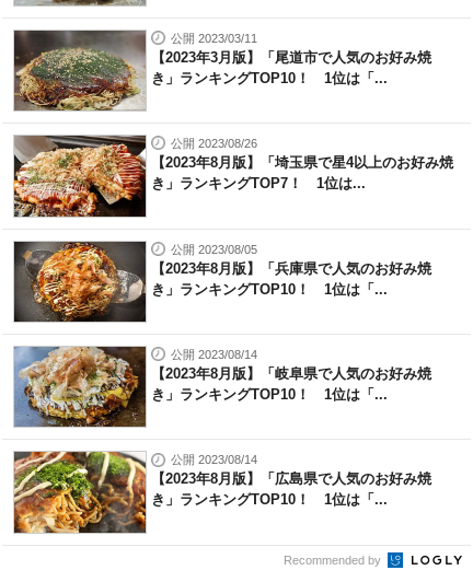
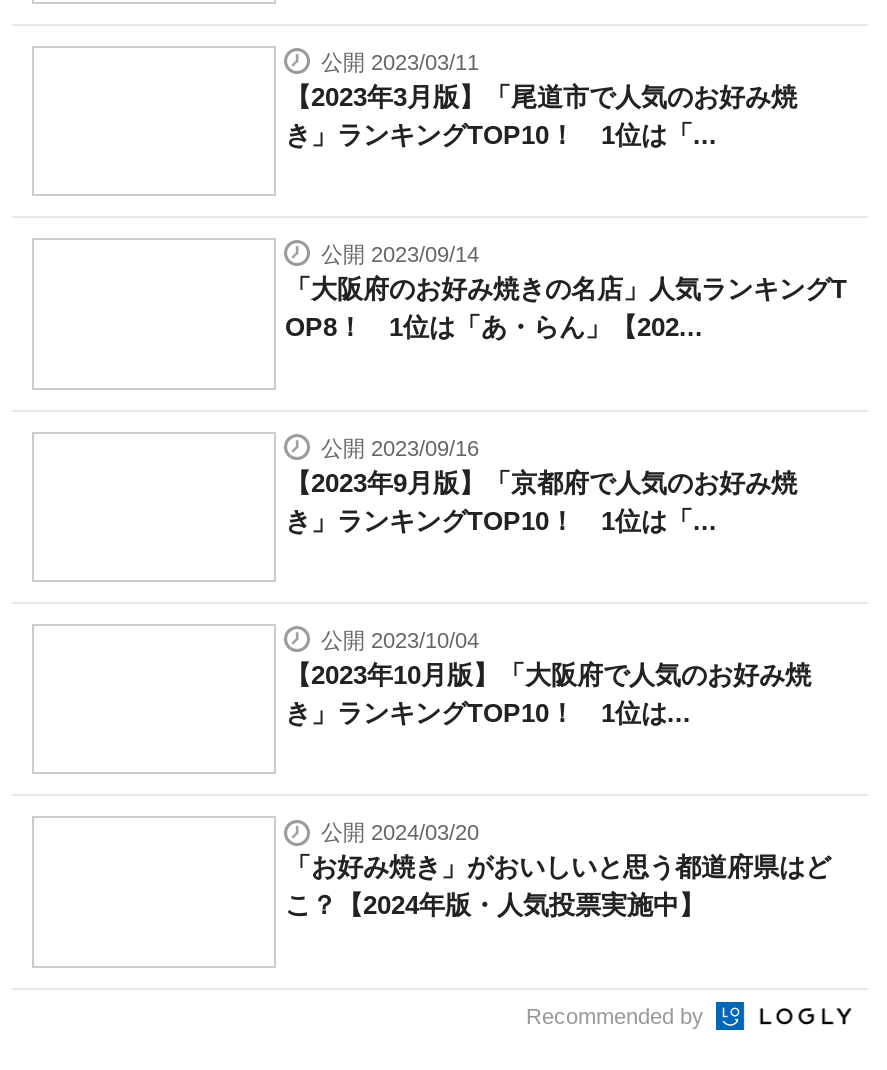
- [image]

- [image]

- 公開 2023/08/26
- 【2023年8月版】「埼玉県で星4以上のお好み焼
- き」ランキングTOP7！ 1位は...
+ 公開 2023/09/14
+ 「大阪府のお好み焼きの名店」人気ランキングT
+ OP8！ 1位は「あ・らん」【202...

- [image]

- 公開 2023/08/05
- 【2023年8月版】「兵庫県で人気のお好み焼
+ 公開 2023/09/16
+ 【2023年9月版】「京都府で人気のお好み焼

- [image]

- 公開 2023/08/14
- 【2023年8月版】「岐阜県で人気のお好み焼
- き」ランキングTOP10！ 1位は「...
+ 公開 2023/10/04
+ 【2023年10月版】「大阪府で人気のお好み焼
+ き」ランキングTOP10！ 1位は...

- [image]

- 公開 2023/08/14
- 【2023年8月版】「広島県で人気のお好み焼
- き」ランキングTOP10！ 1位は「...
+ 公開 2024/03/20
+ 「お好み焼き」がおいしいと思う都道府県はど
+ こ？【2024年版・人気投票実施中】
